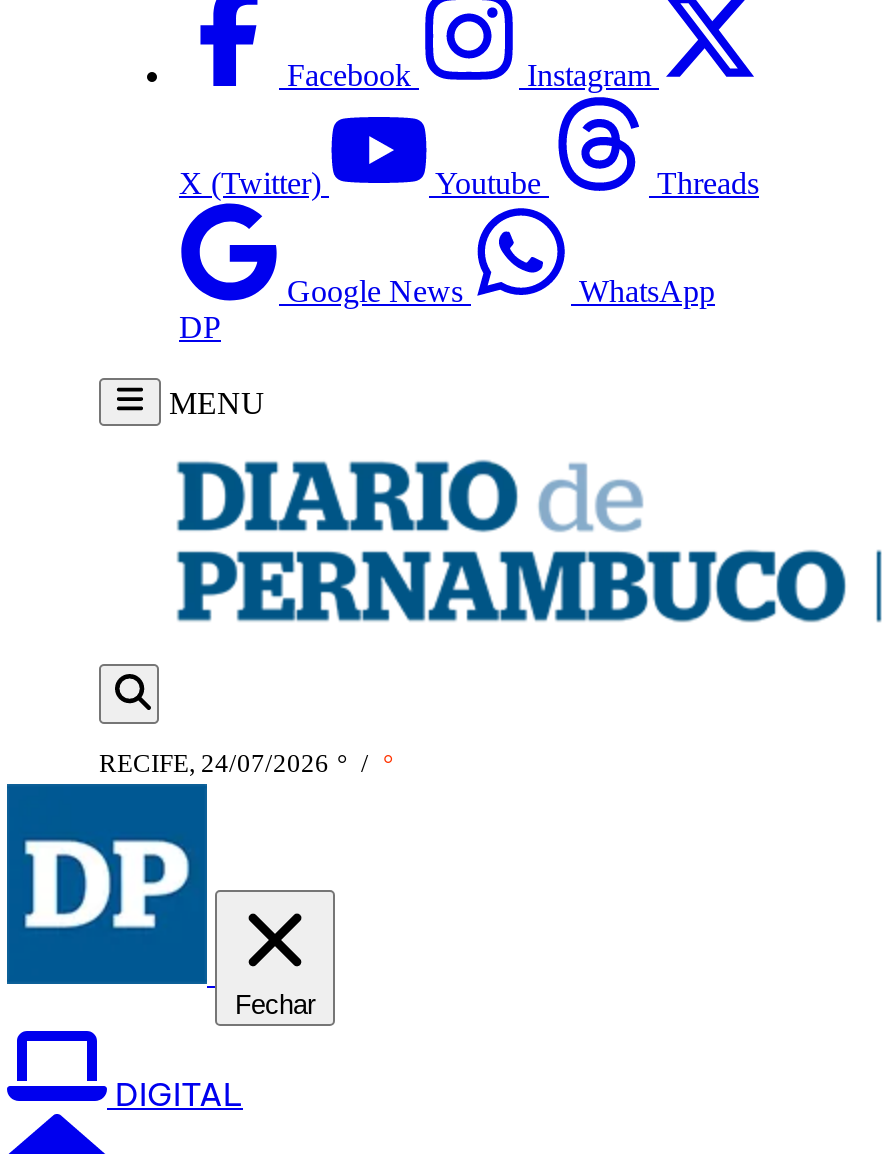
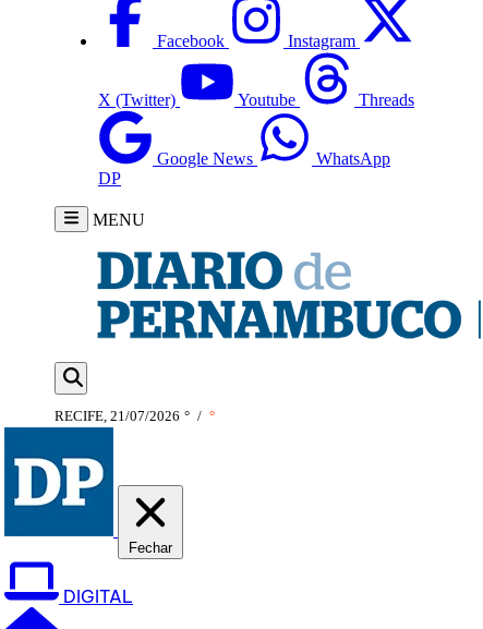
- RECIFE, 24/07/2026 ° / °
+ RECIFE, 21/07/2026 ° / °
